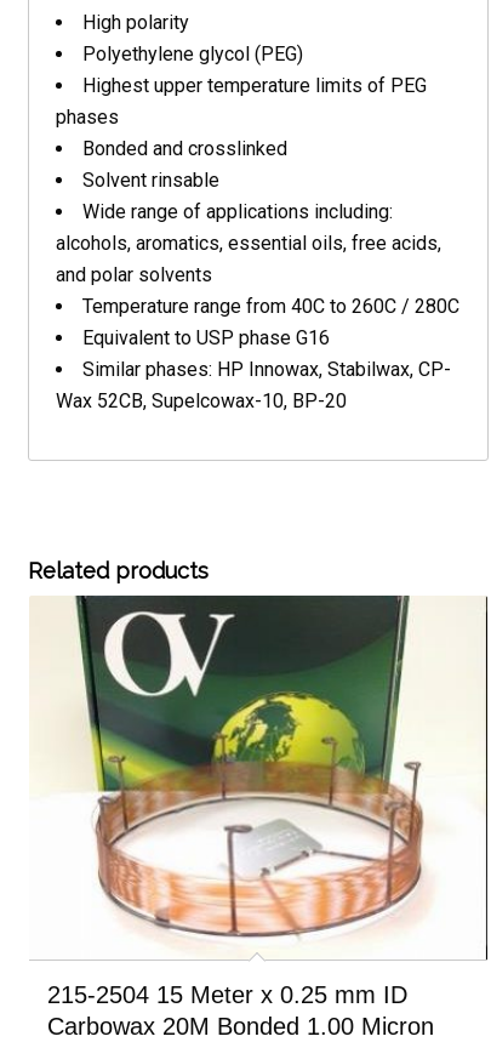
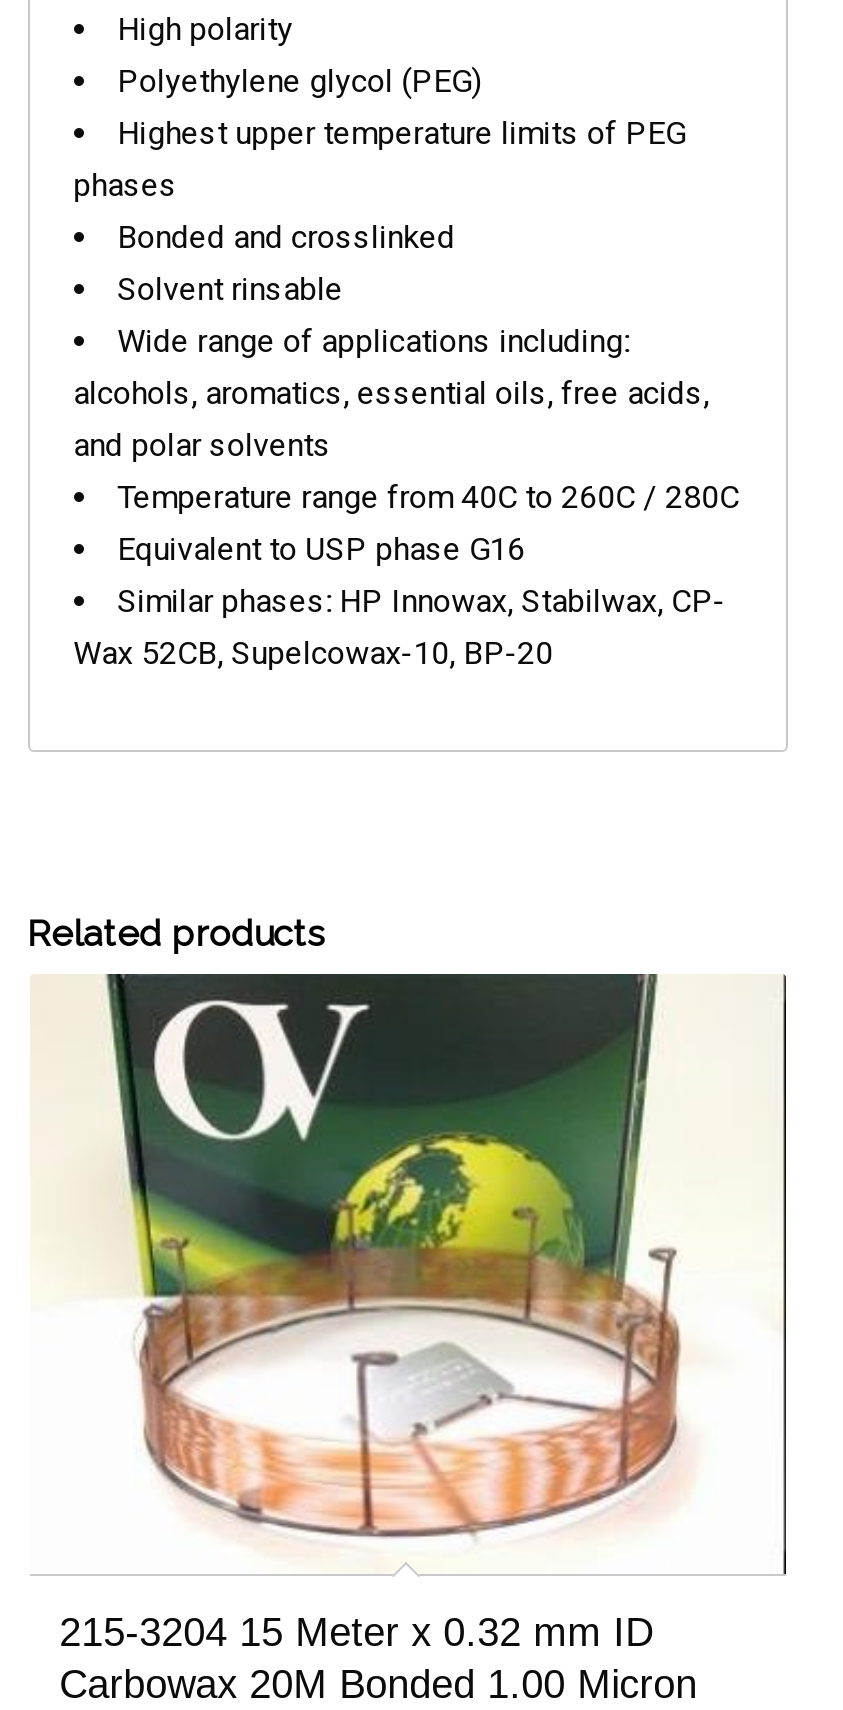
- 215-2504 15 Meter x 0.25 mm ID
+ 215-3204 15 Meter x 0.32 mm ID
